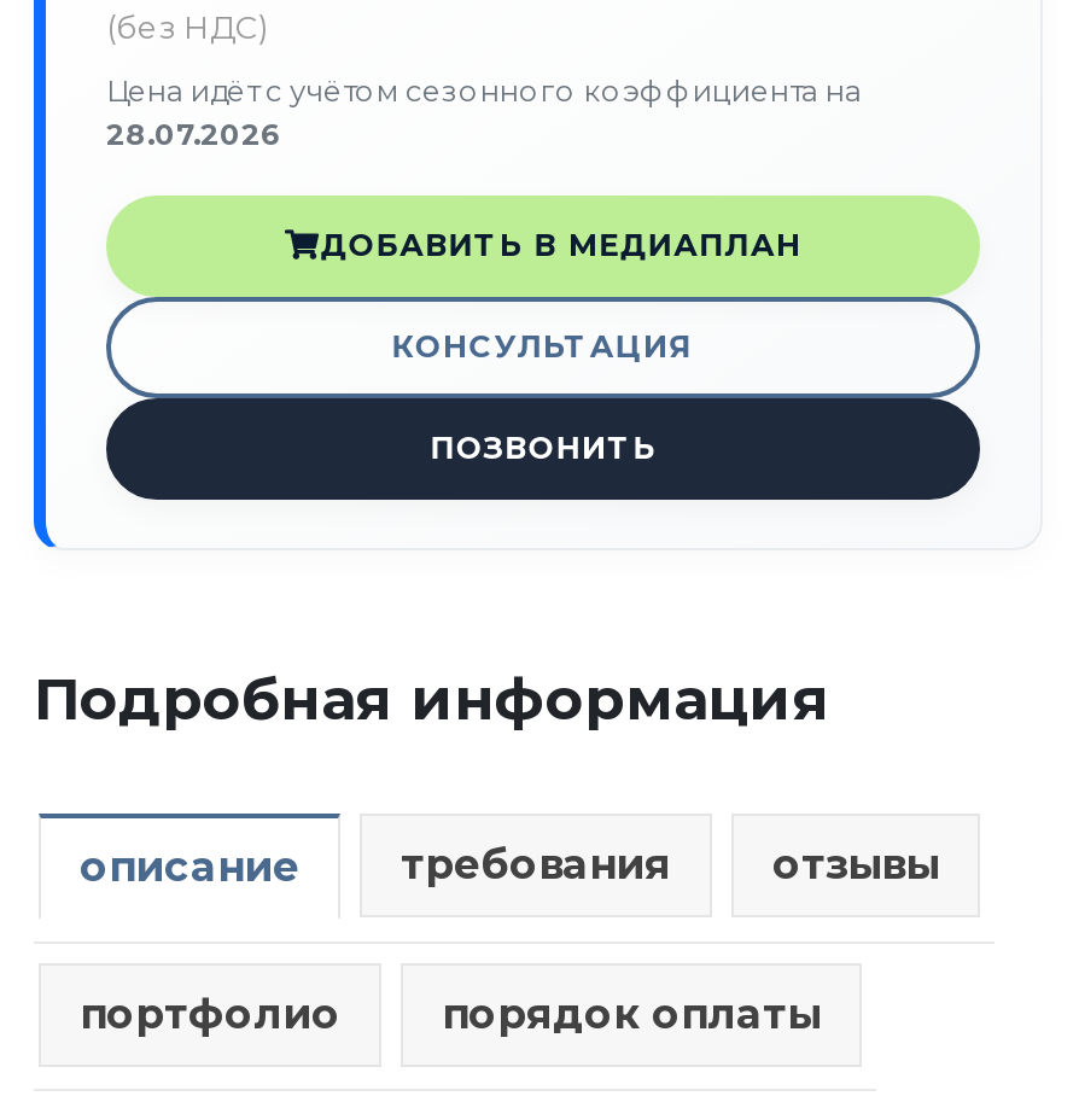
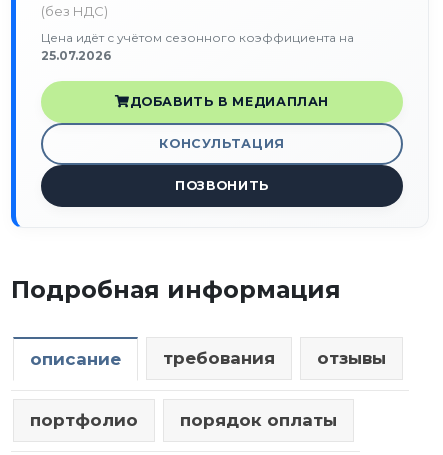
- 28.07.2026
+ 25.07.2026
